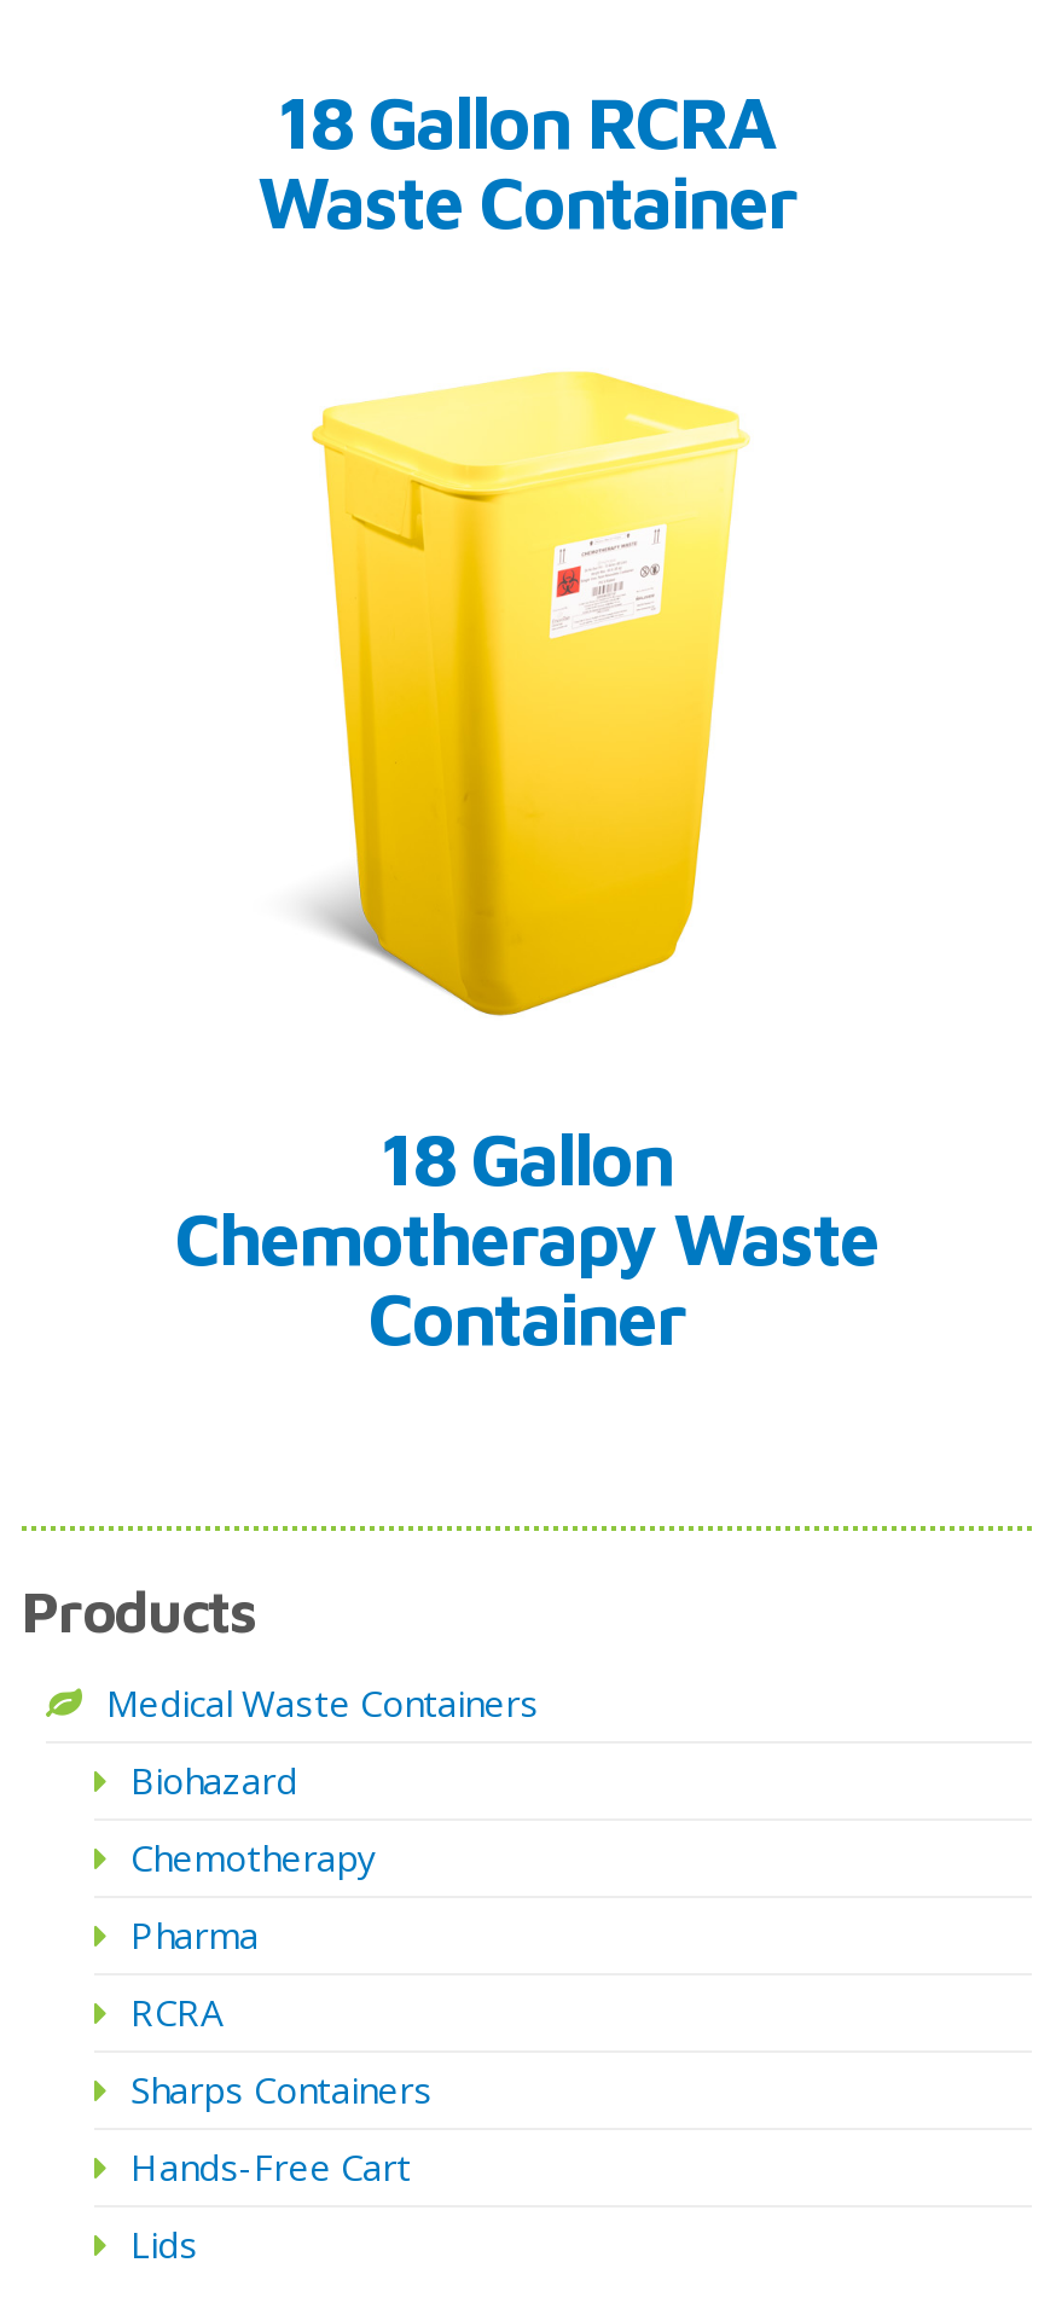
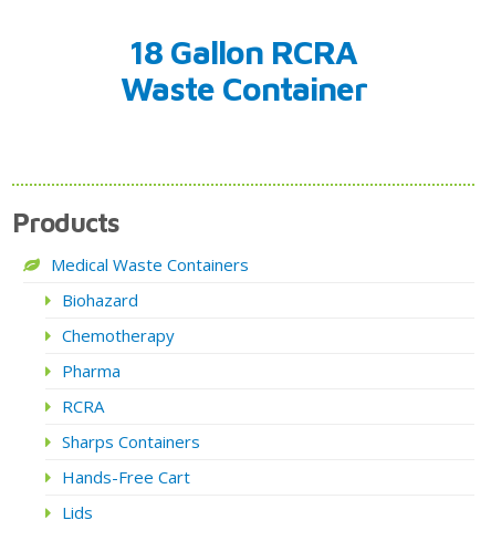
- [image]

- 18 Gallon
- Chemotherapy Waste
- Container
